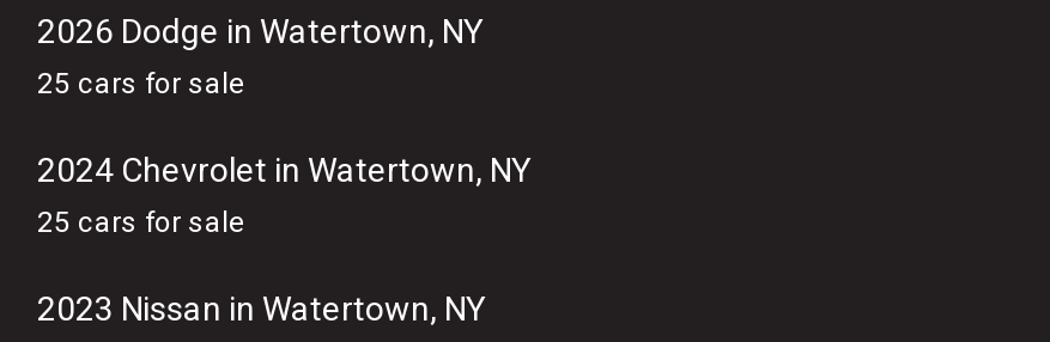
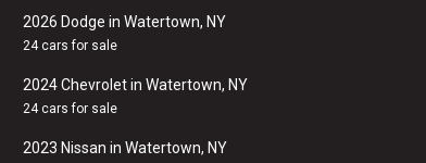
- 25 cars for sale
+ 24 cars for sale

- 25 cars for sale
+ 24 cars for sale
